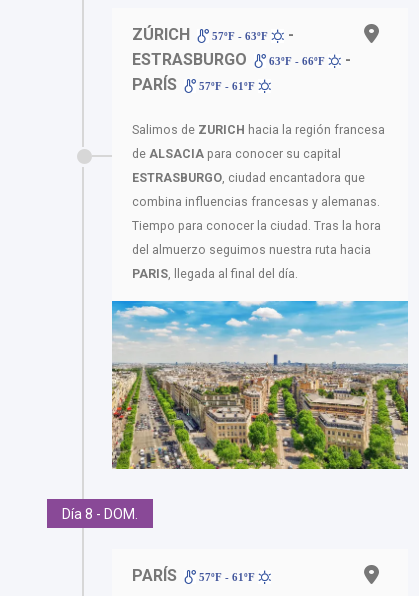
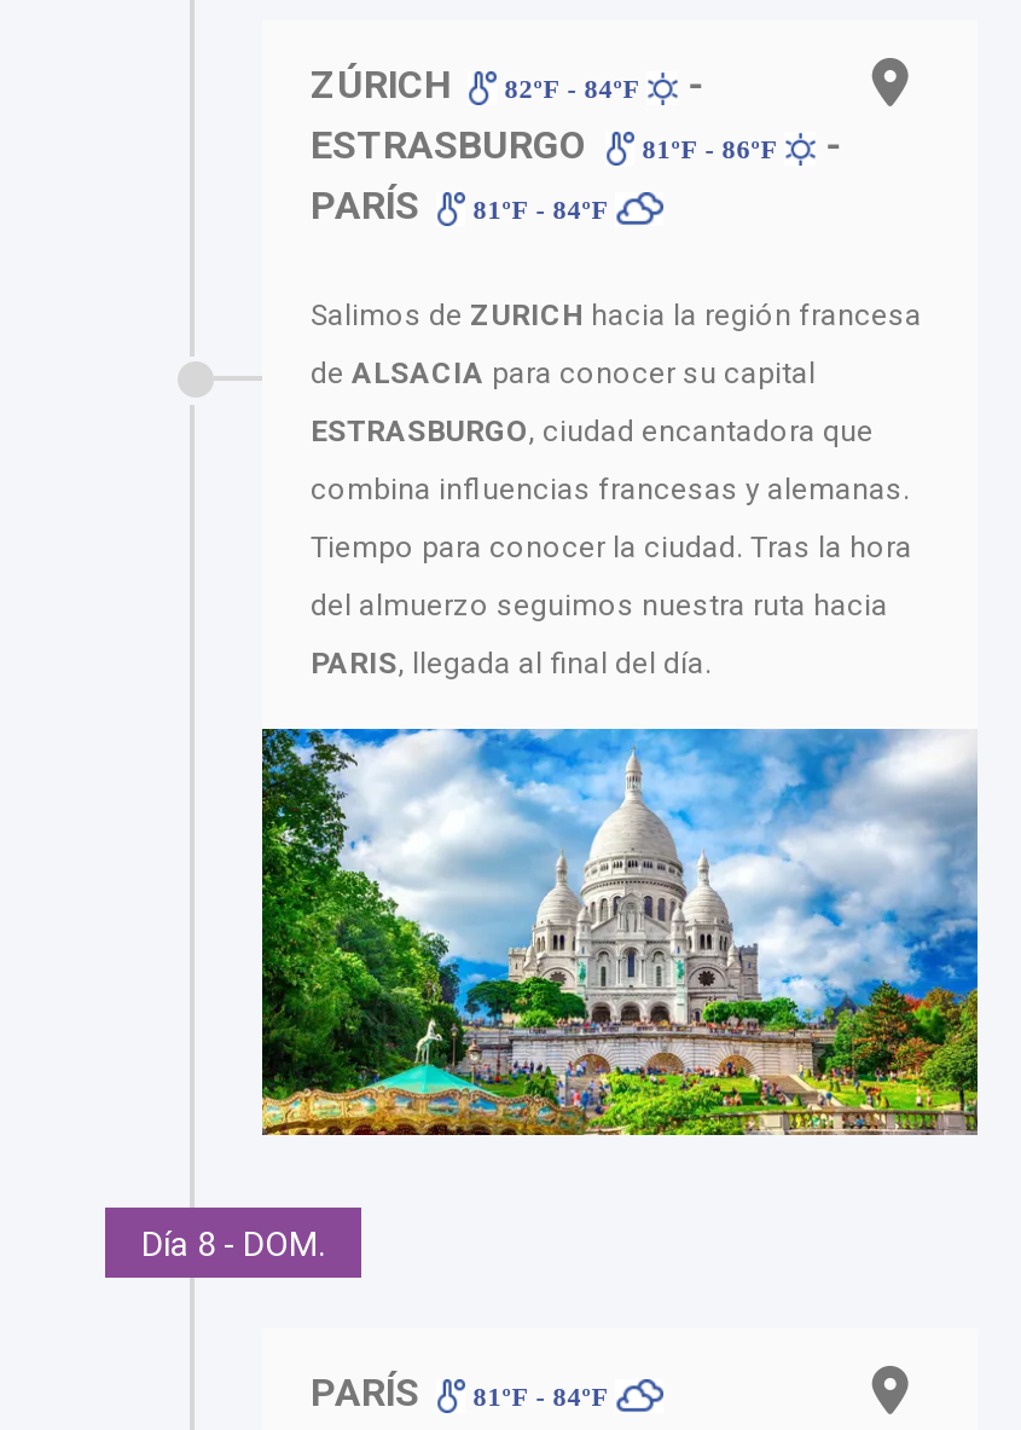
- 57ºF - 63ºF
+ 82ºF - 84ºF

- 63ºF - 66ºF
+ 81ºF - 86ºF

- PARÍS 57ºF - 61ºF
+ PARÍS 81ºF - 84ºF

- [image]
+ [image]

- PARÍS 57ºF - 61ºF
+ PARÍS 81ºF - 84ºF
